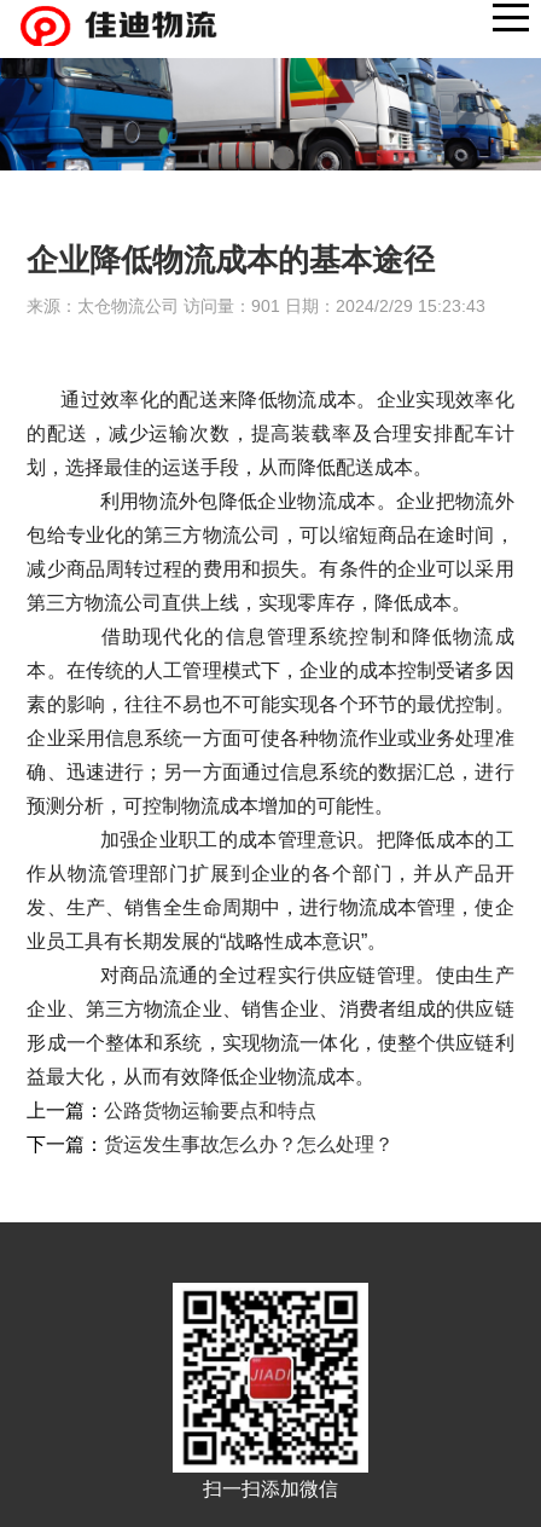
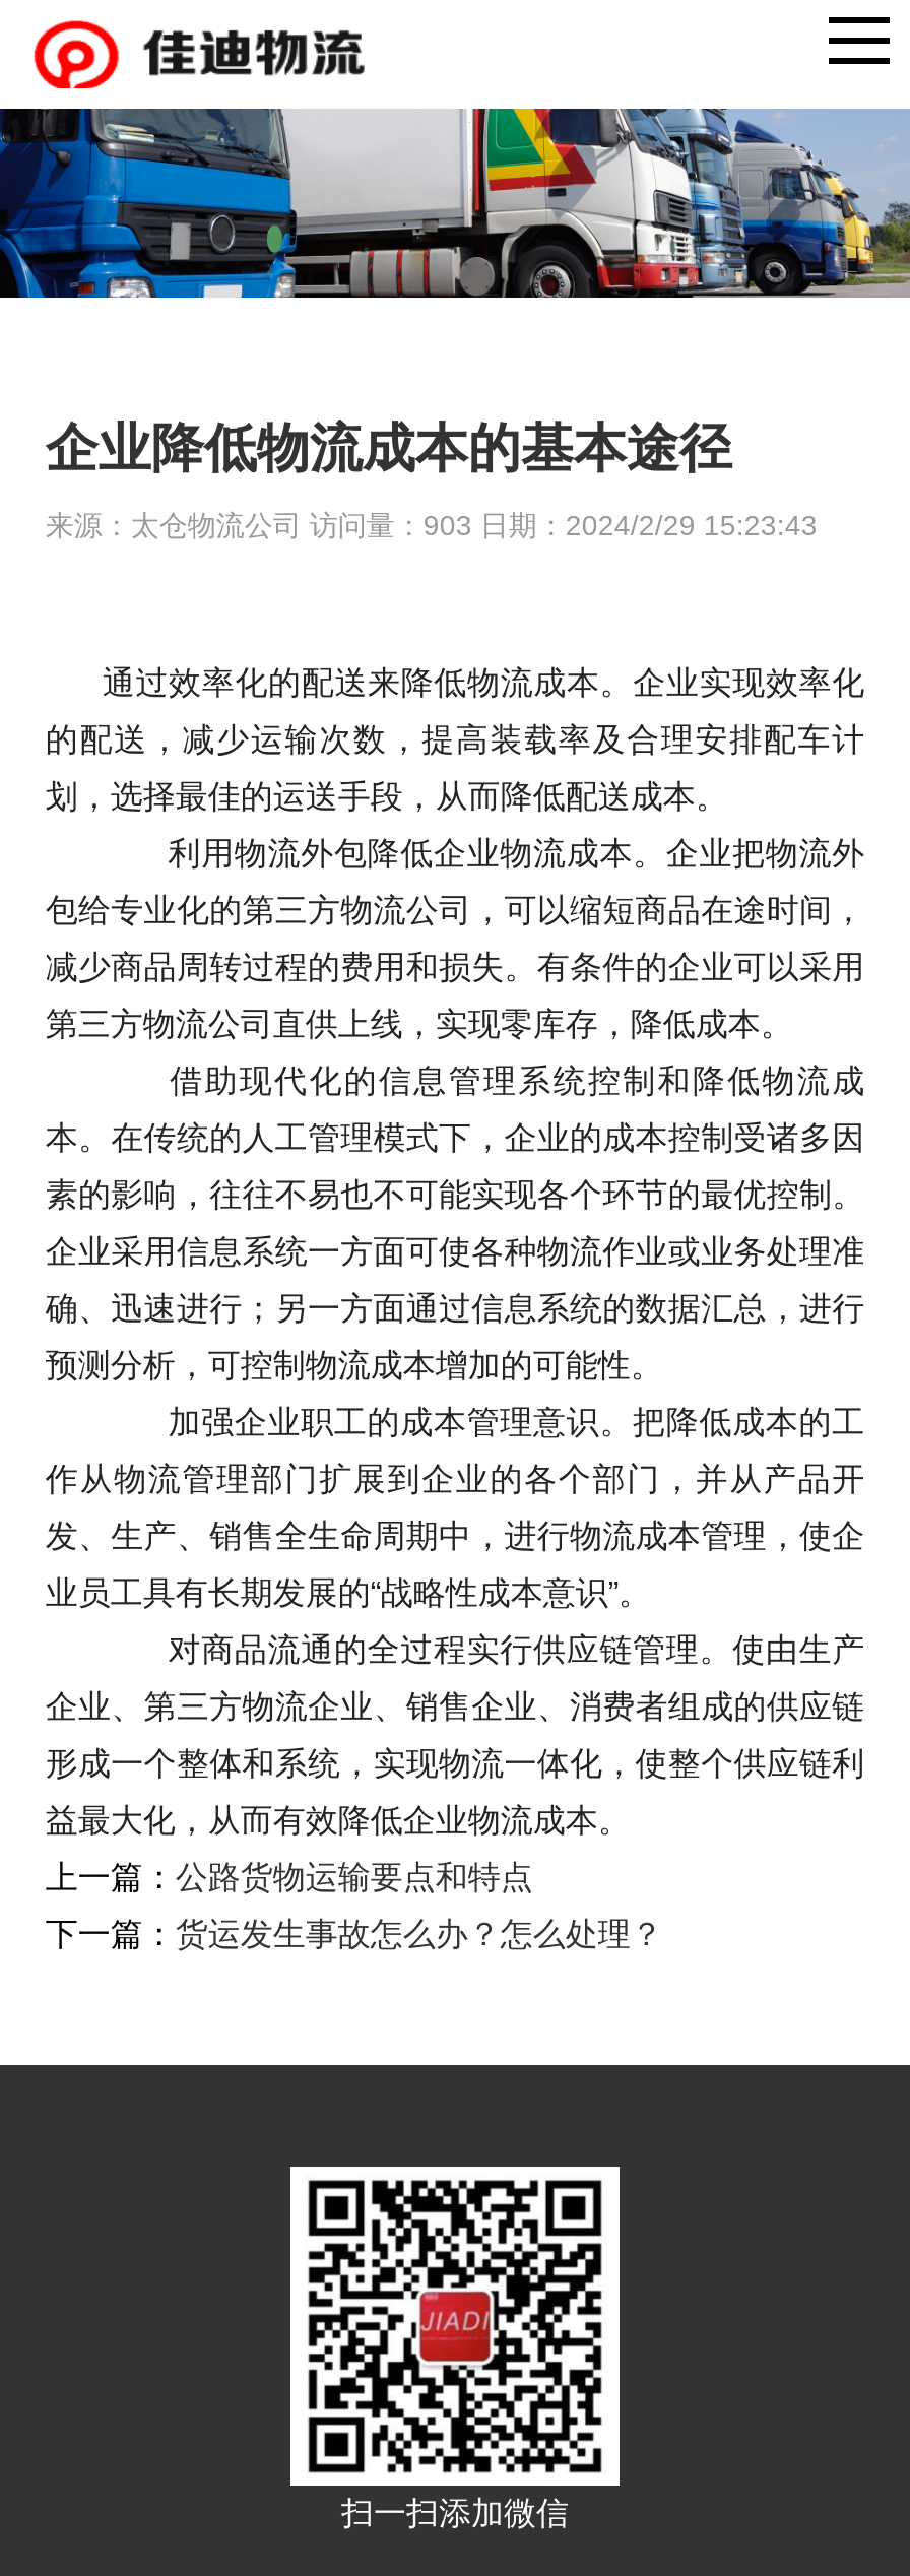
- 来源：太仓物流公司 访问量：901 日期：2024/2/29 15:23:43
+ 来源：太仓物流公司 访问量：903 日期：2024/2/29 15:23:43
